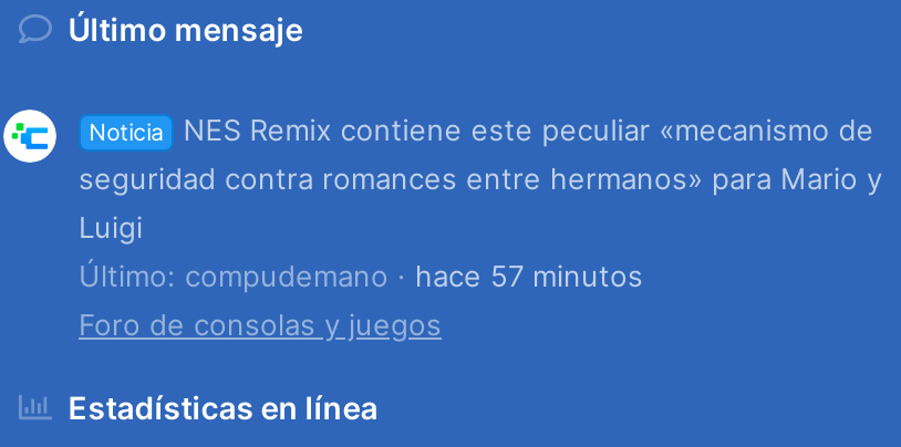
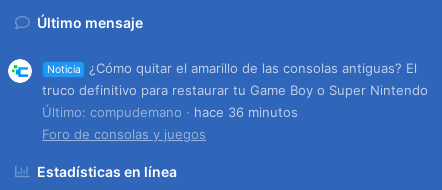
- NES Remix contiene este peculiar «mecanismo de
- seguridad contra romances entre hermanos» para Mario y
- Luigi
+ ¿Cómo quitar el amarillo de las consolas antiguas? El
+ truco definitivo para restaurar tu Game Boy o Super Nintendo

- Último: compudemano hace 57 minutos
+ Último: compudemano hace 36 minutos
